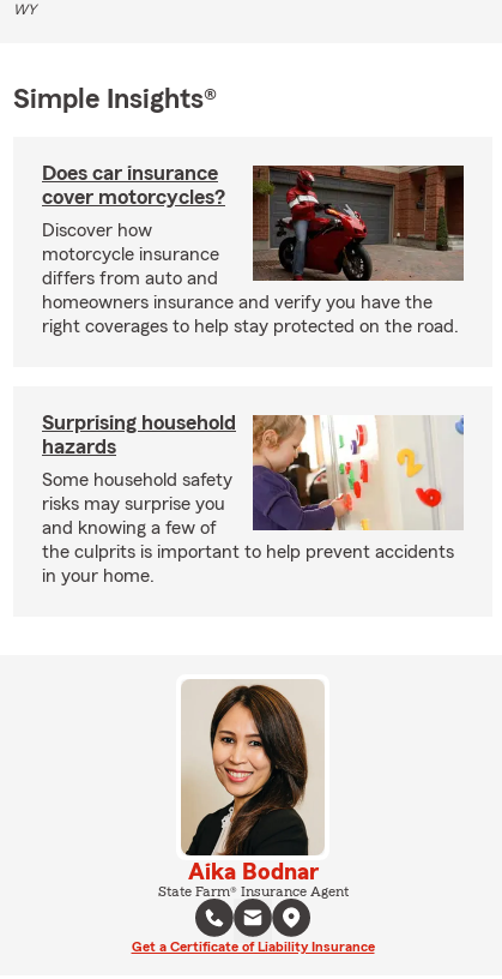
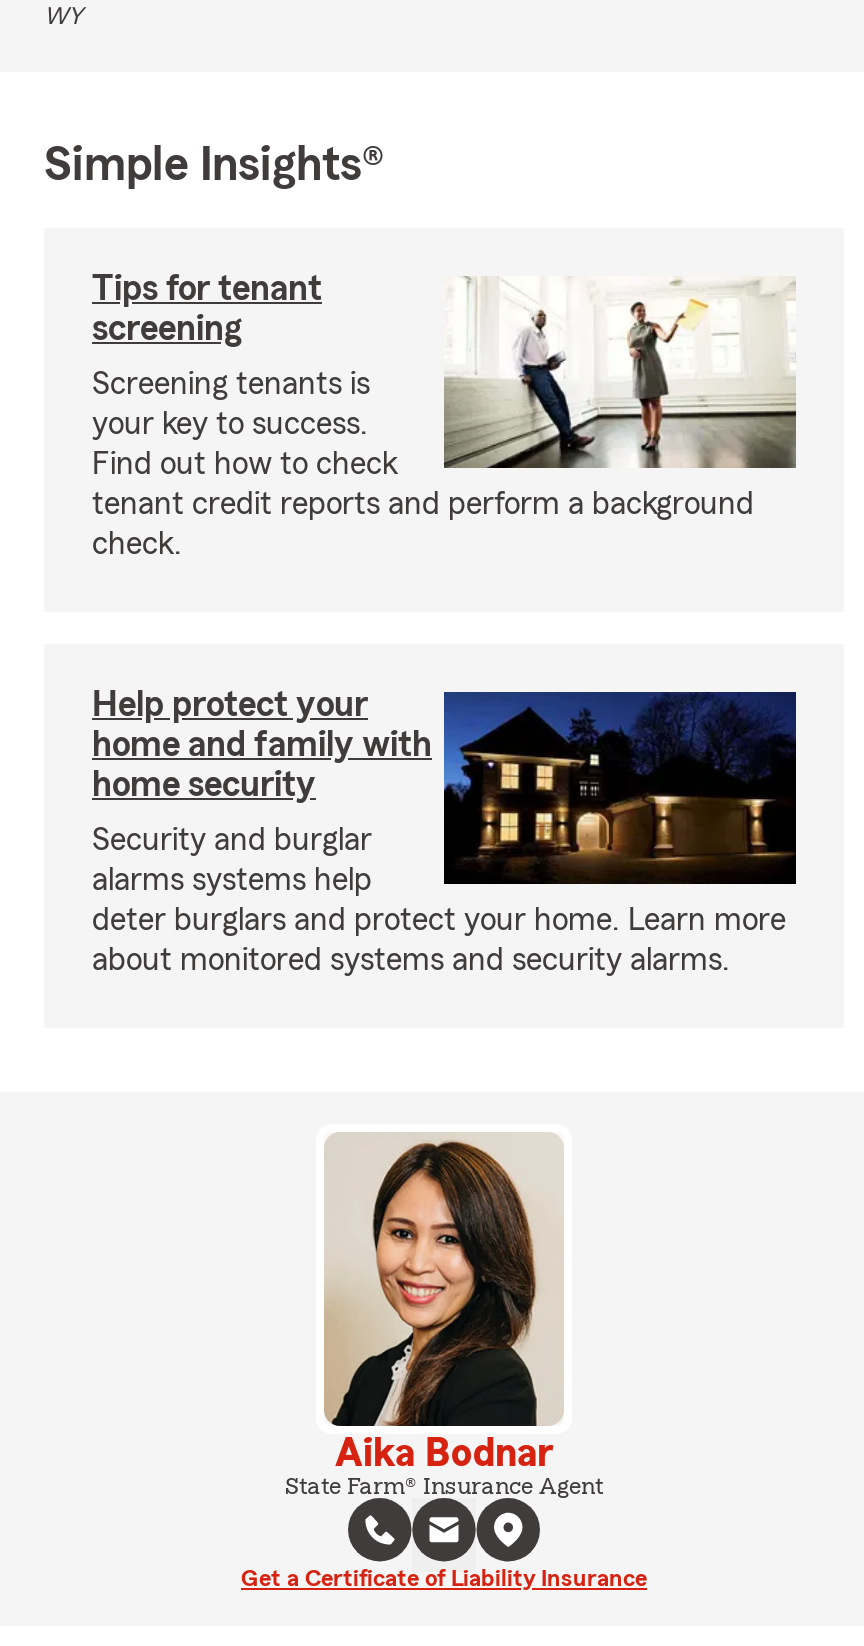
- Does car insurance
- cover motorcycles?
+ Tips for tenant
+ screening

- [image]
- Discover how
- motorcycle insurance
- differs from auto and
- homeowners insurance and verify you have the
- right coverages to help stay protected on the road.
+ [image]
+ Screening tenants is
+ your key to success.
+ Find out how to check
+ tenant credit reports and perform a background
+ check.

- Surprising household
- hazards
+ Help protect your
+ home and family with
+ home security

- [image]
- Some household safety
- risks may surprise you
- and knowing a few of
- the culprits is important to help prevent accidents
- in your home.
+ [image]
+ Security and burglar
+ alarms systems help
+ deter burglars and protect your home. Learn more
+ about monitored systems and security alarms.
